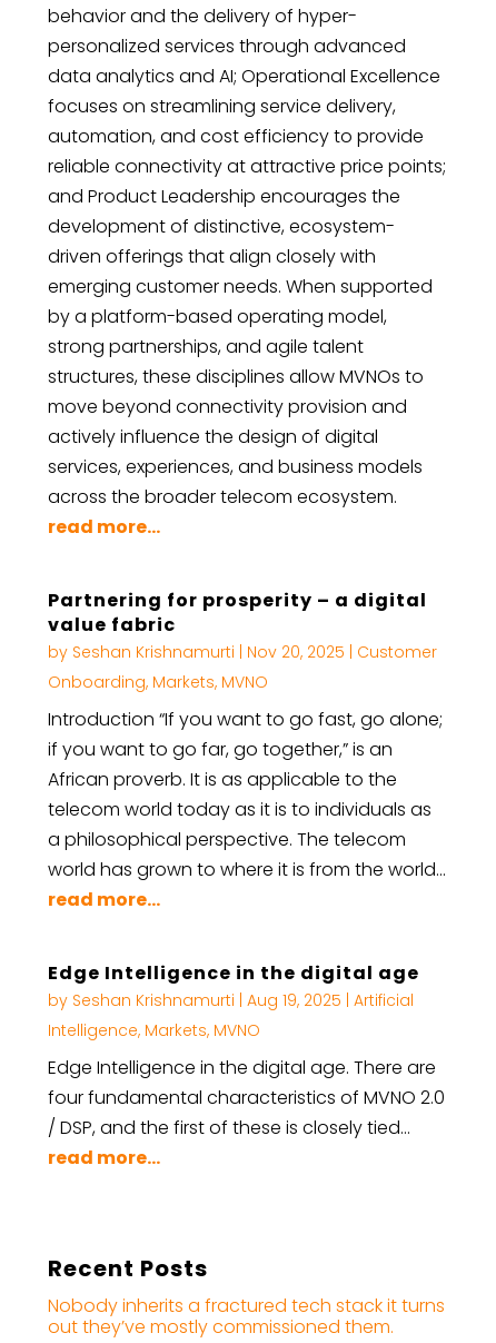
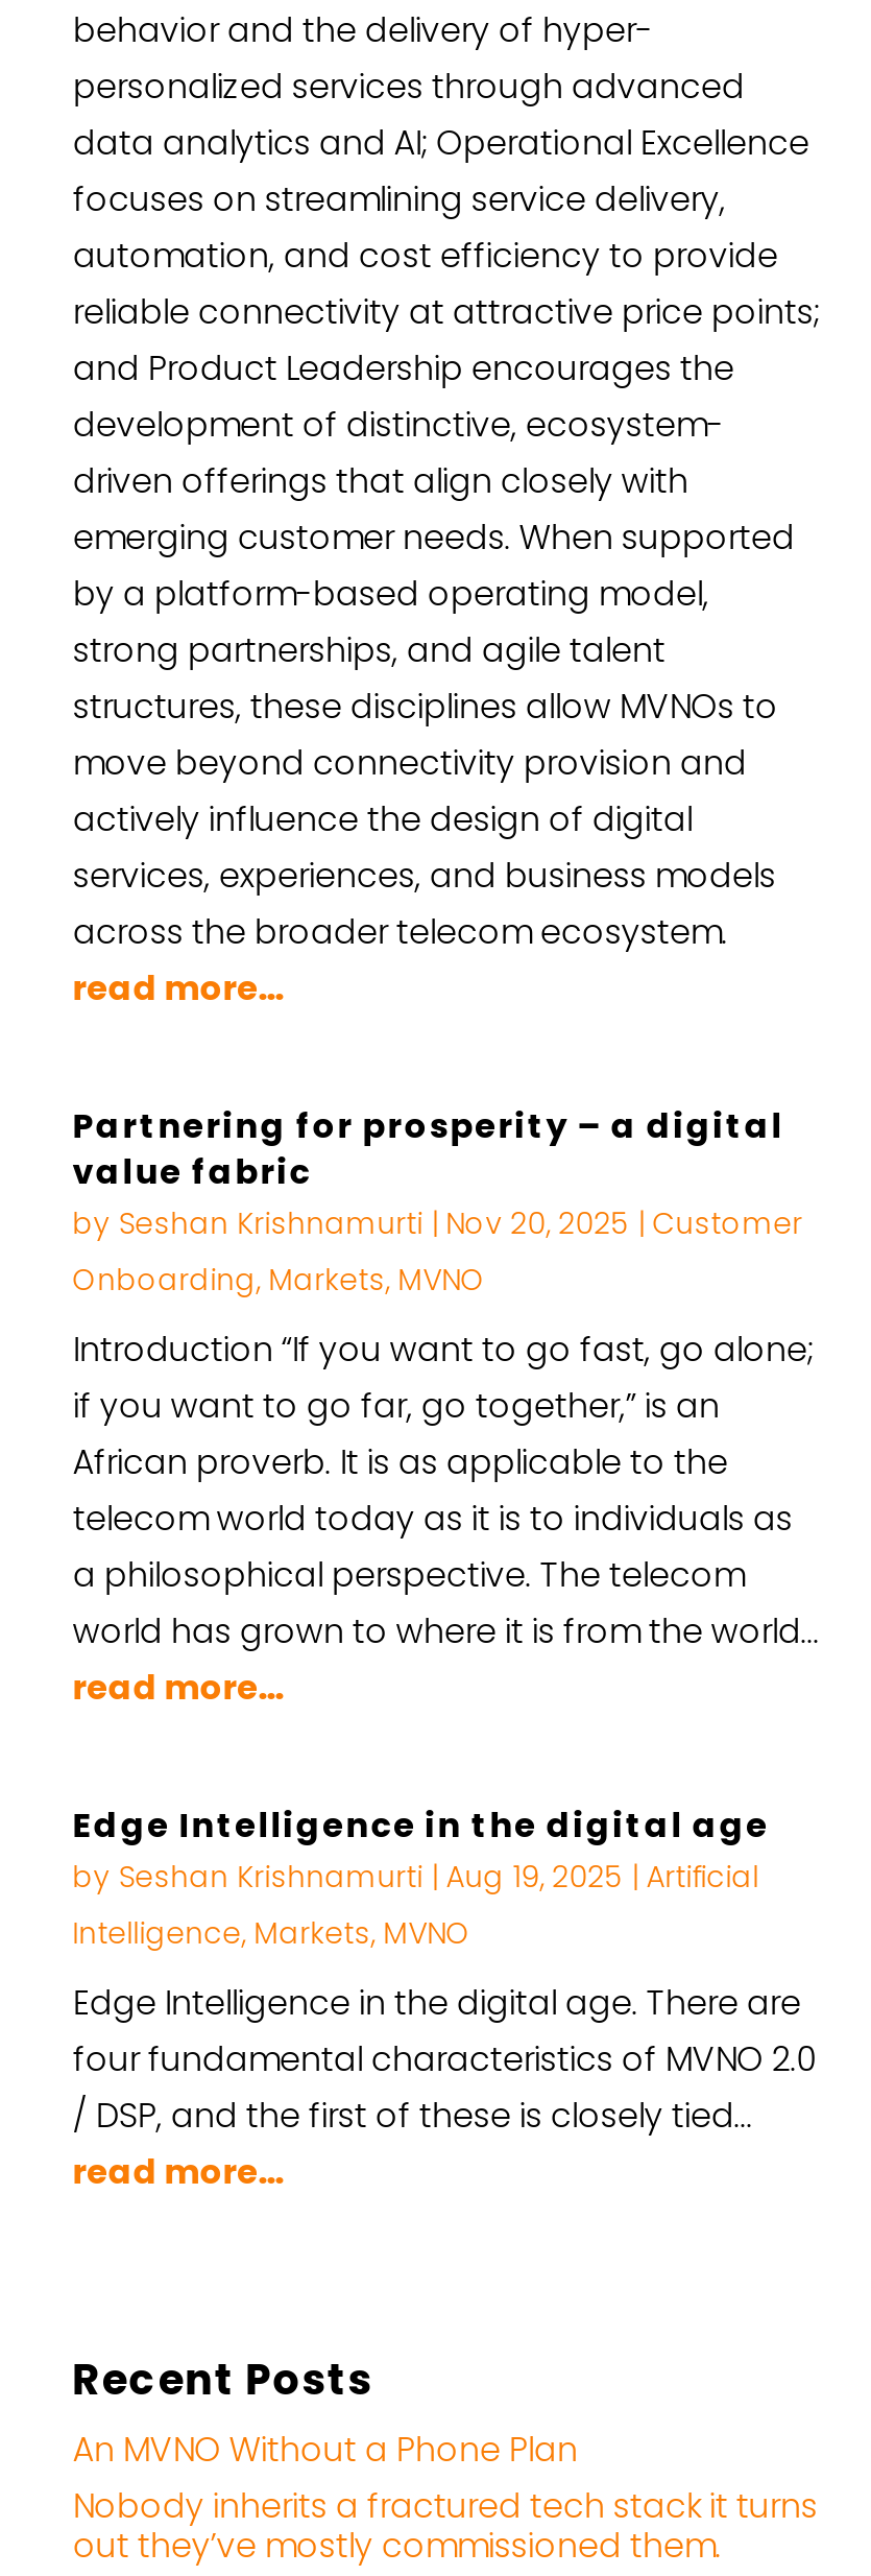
+ An MVNO Without a Phone Plan
